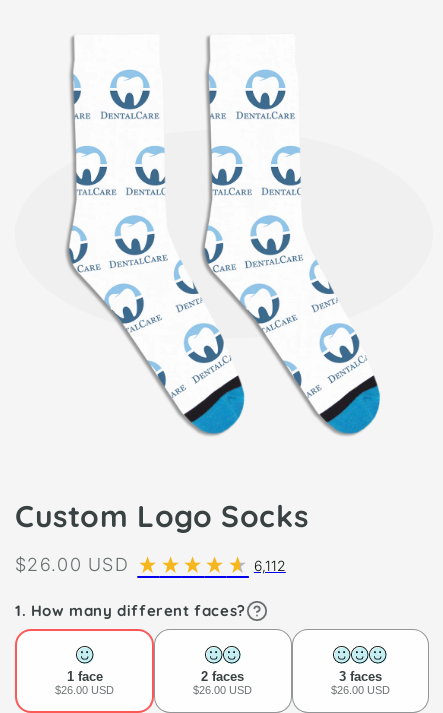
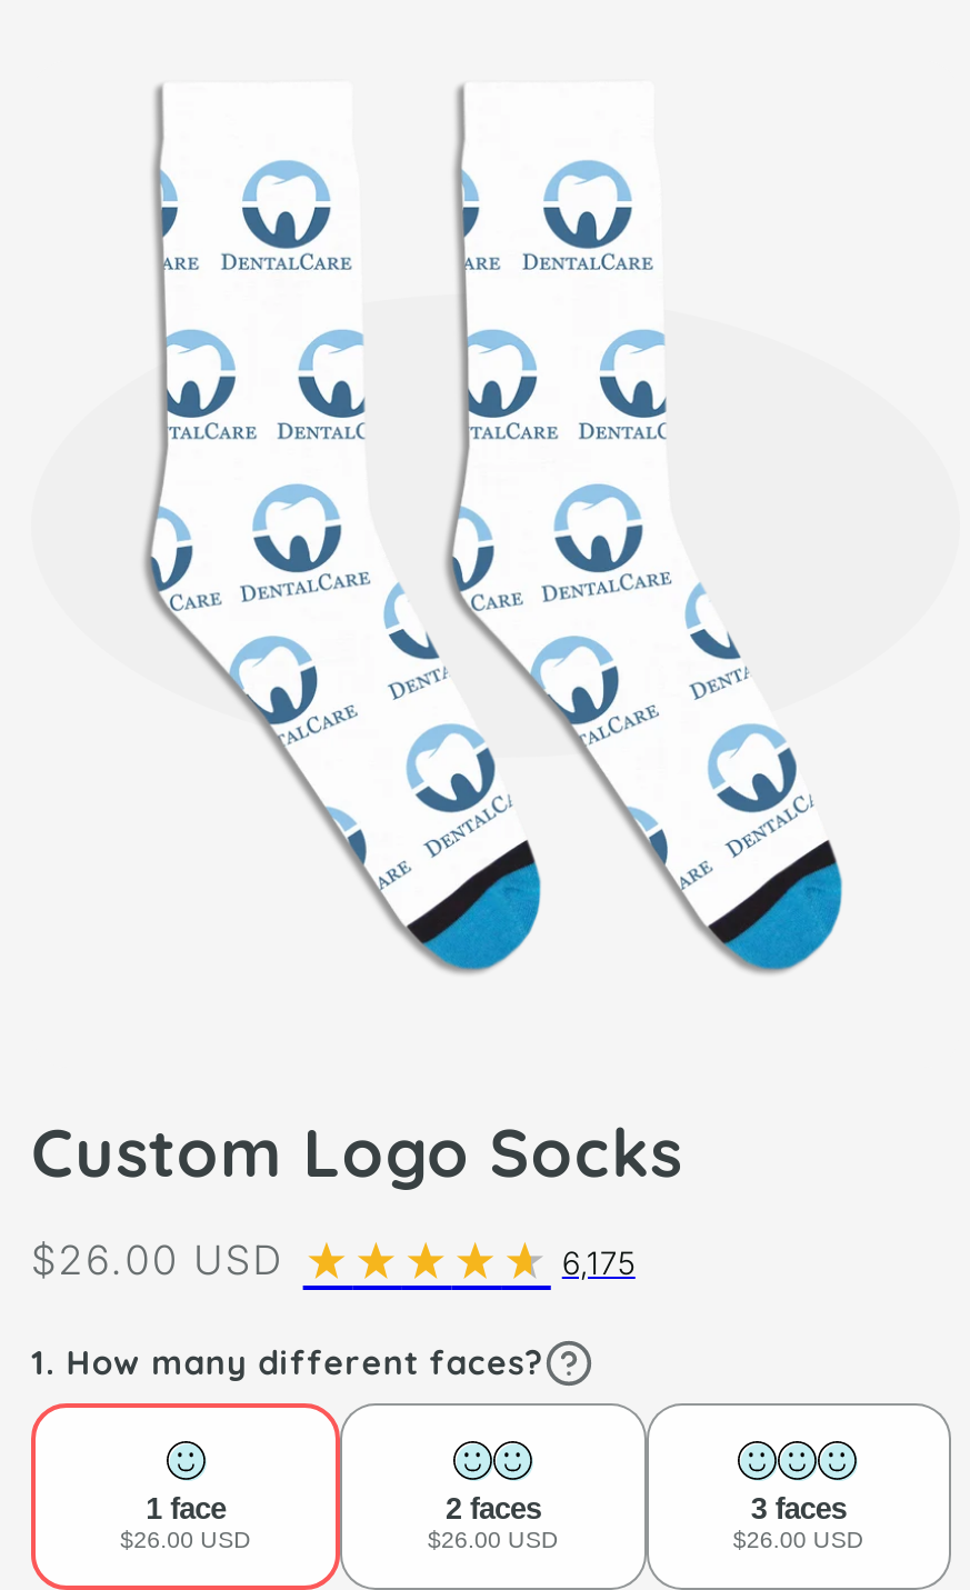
- 6,112
+ 6,175
